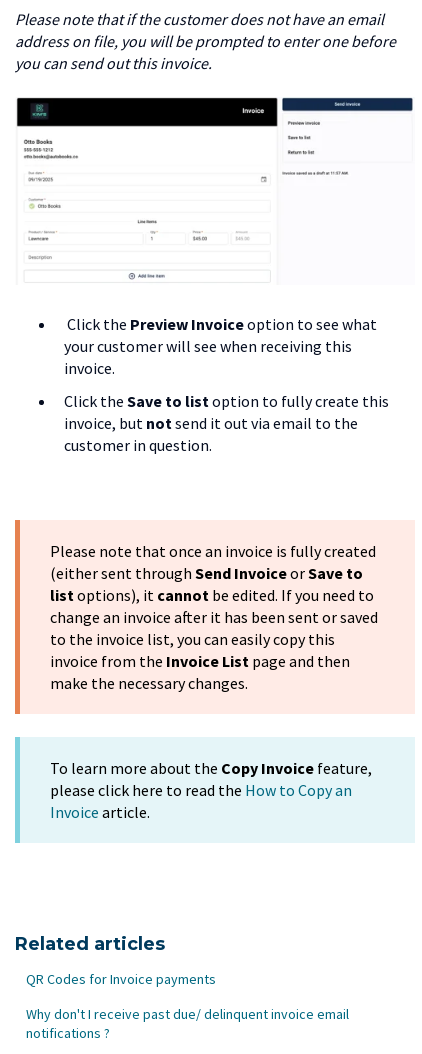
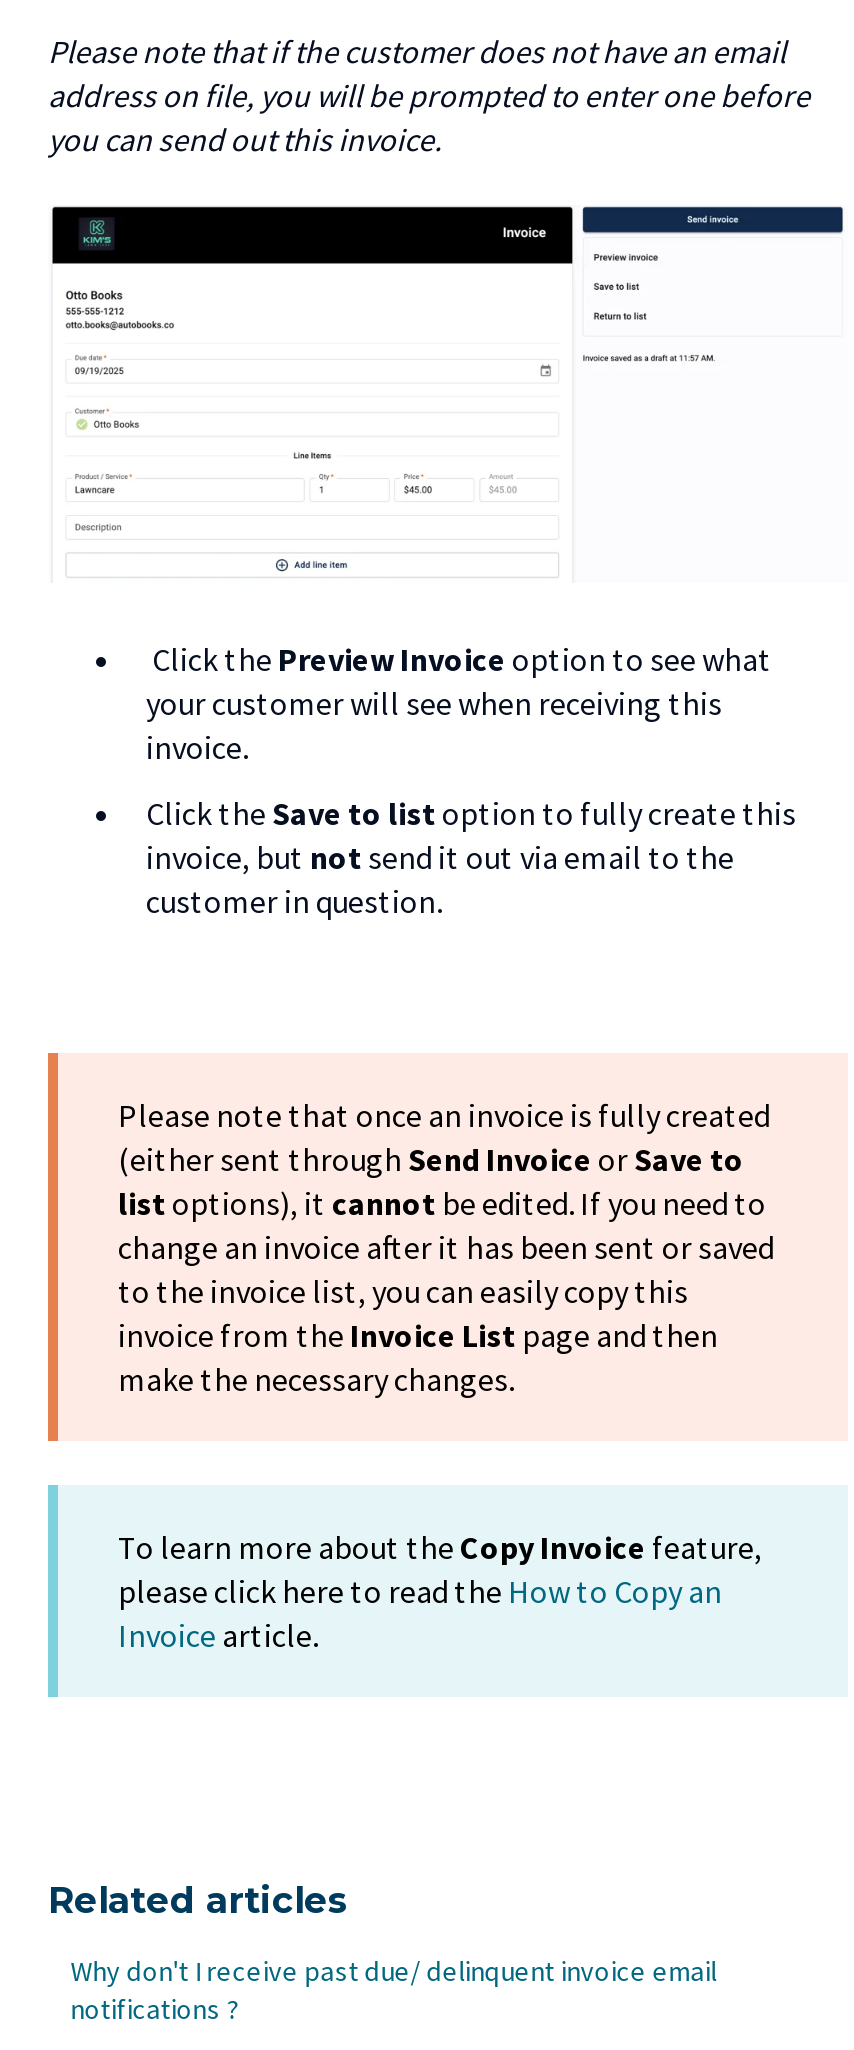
- QR Codes for Invoice payments
